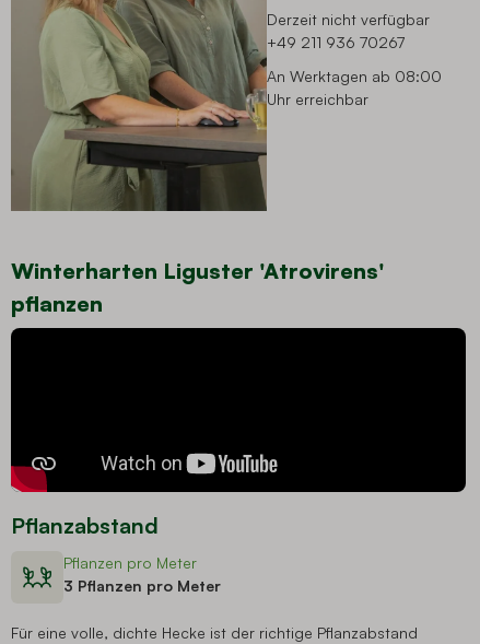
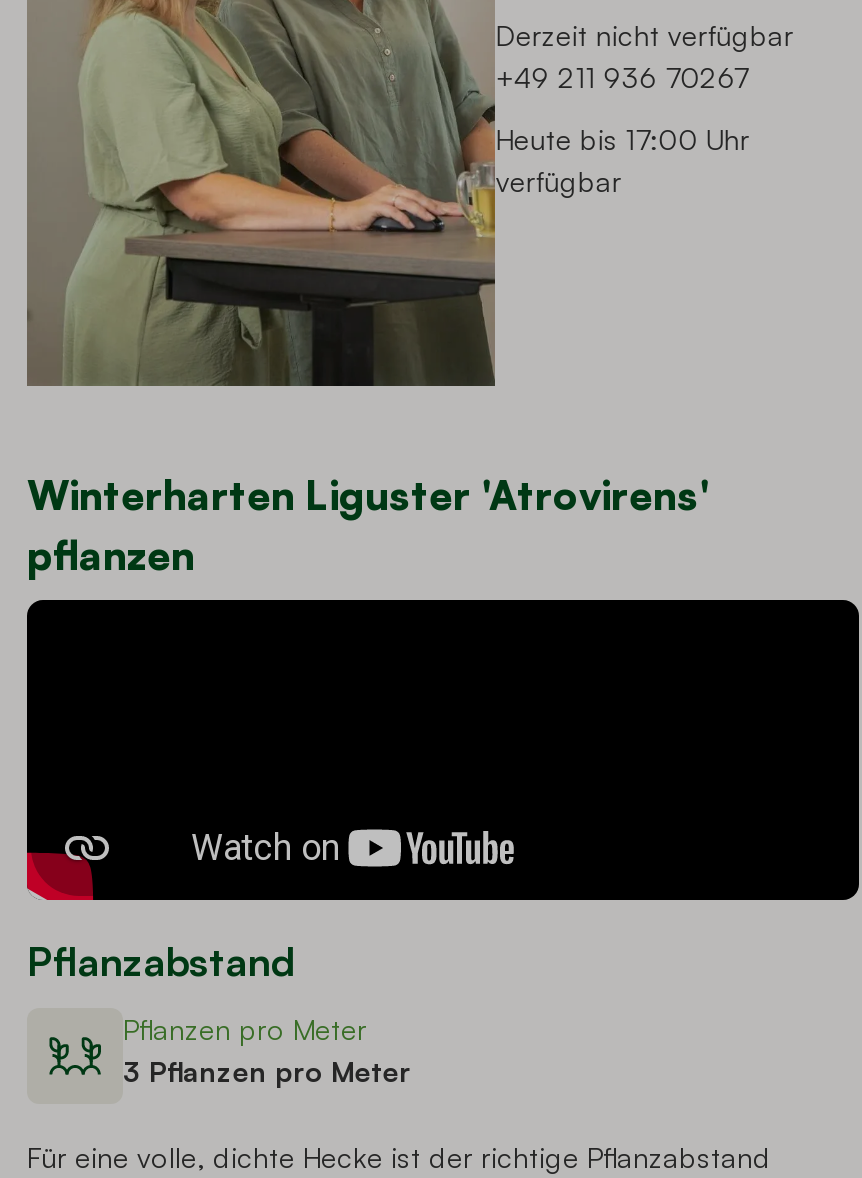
- An Werktagen ab 08:00
- Uhr erreichbar
+ Heute bis 17:00 Uhr
+ verfügbar
